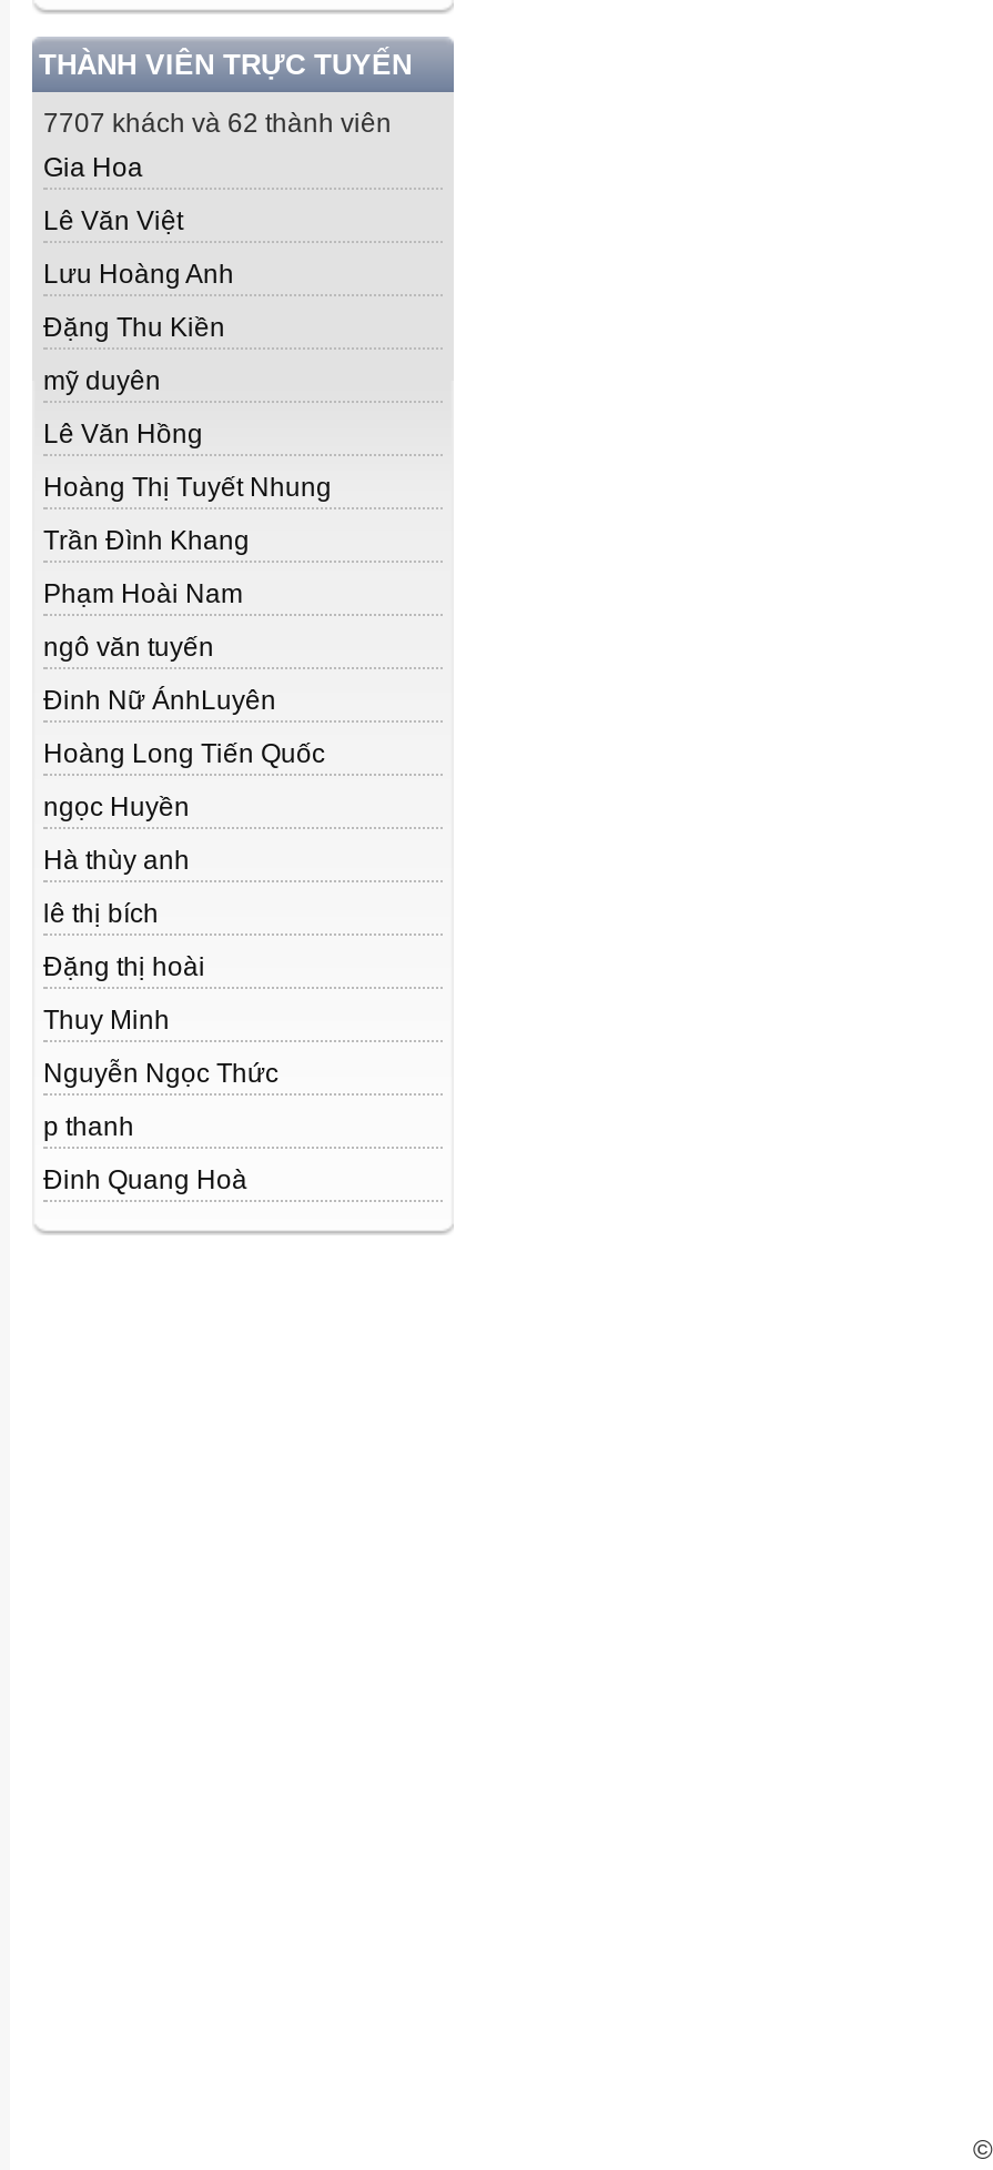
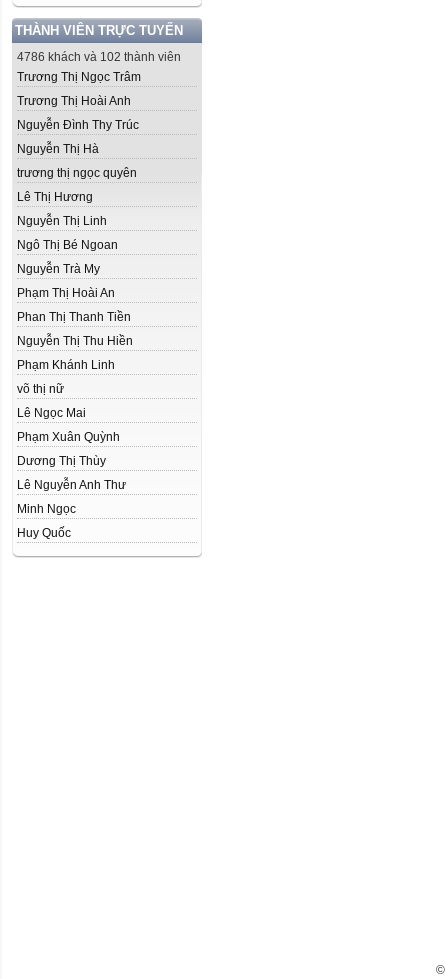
- 7707 khách và 62 thành viên
- Gia Hoa
+ 4786 khách và 102 thành viên
+ Trương Thị Ngọc Trâm

- Lê Văn Việt
+ Trương Thị Hoài Anh

- Lưu Hoàng Anh
+ Nguyễn Đình Thy Trúc

- Đặng Thu Kiền
+ Nguyễn Thị Hà

- mỹ duyên
+ trương thị ngọc quyên

- Lê Văn Hồng
+ Lê Thị Hương

- Hoàng Thị Tuyết Nhung
+ Nguyễn Thị Linh

- Trần Đình Khang
+ Ngô Thị Bé Ngoan

- Phạm Hoài Nam
+ Nguyễn Trà My

- ngô văn tuyến
+ Phạm Thị Hoài An

- Đinh Nữ ÁnhLuyên
+ Phan Thị Thanh Tiền

- Hoàng Long Tiến Quốc
+ Nguyễn Thị Thu Hiền

- ngọc Huyền
+ Phạm Khánh Linh

- Hà thùy anh
+ võ thị nữ

- lê thị bích
+ Lê Ngọc Mai

- Đặng thị hoài
+ Phạm Xuân Quỳnh

- Thuy Minh
+ Dương Thị Thùy

- Nguyễn Ngọc Thức
+ Lê Nguyễn Anh Thư

- p thanh
+ Minh Ngọc

- Đinh Quang Hoà
+ Huy Quốc
